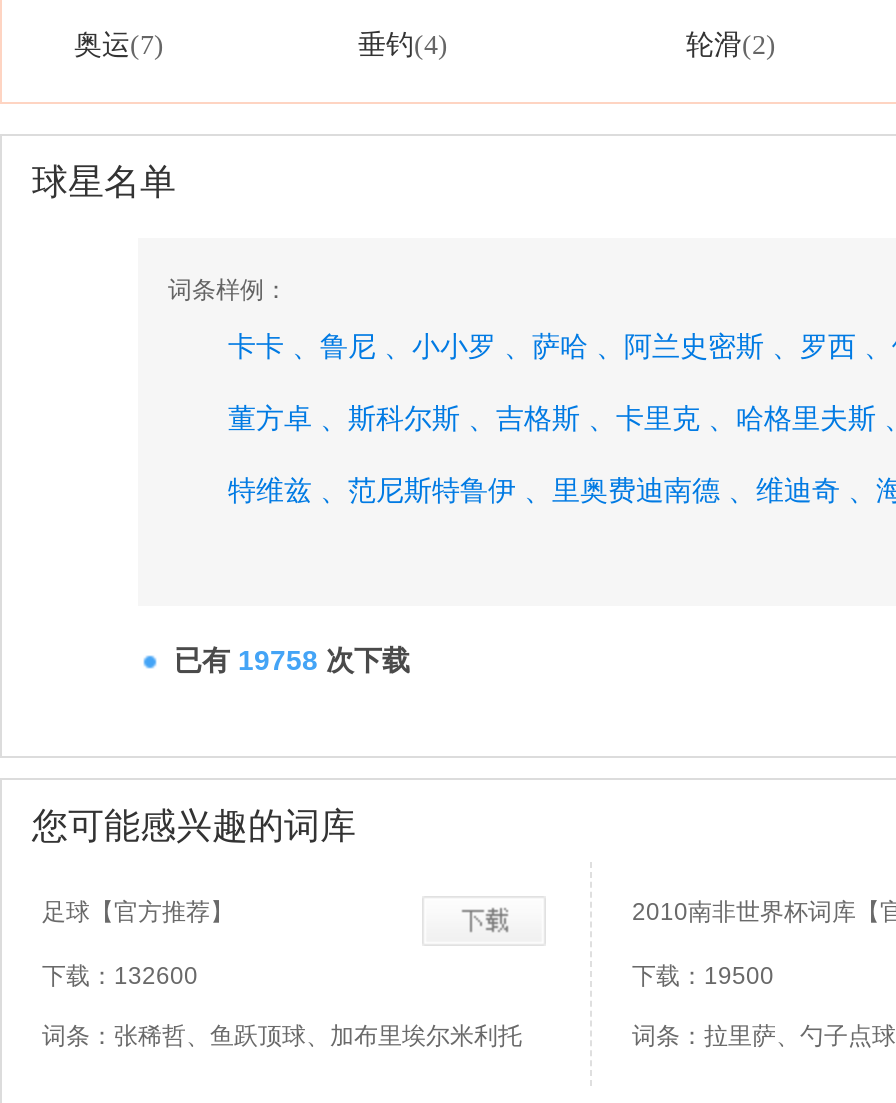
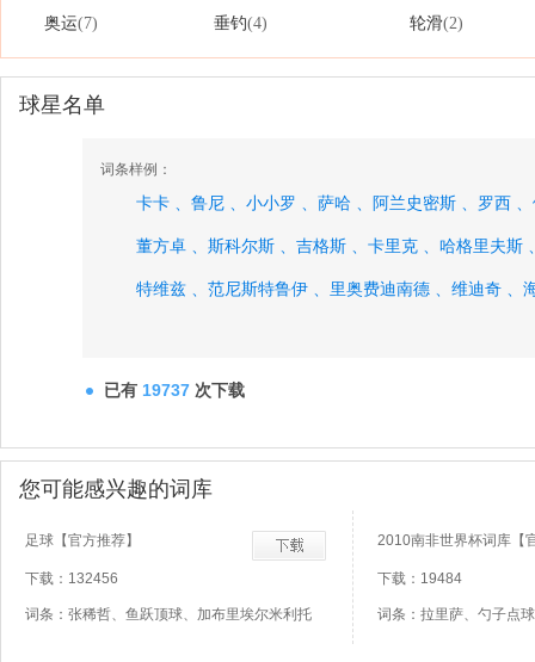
- 已有19758次下载
+ 已有19737次下载

- 下载：132600
+ 下载：132456

- 下载：19500
+ 下载：19484
